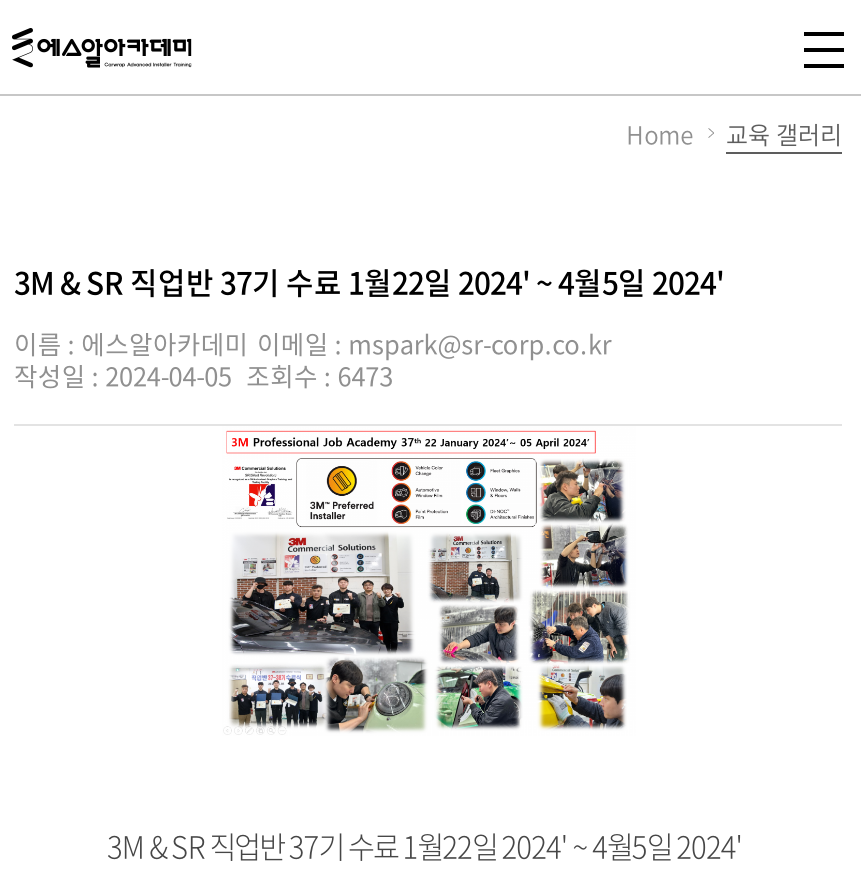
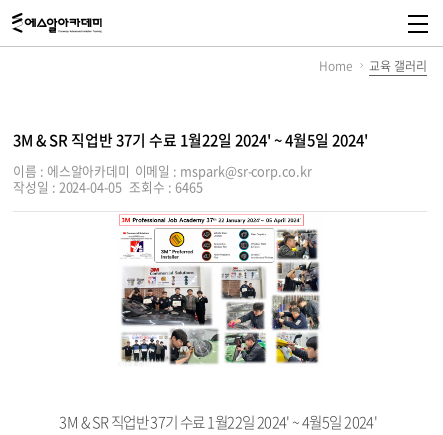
- 작성일 : 2024-04-05 조회수 : 6473
+ 작성일 : 2024-04-05 조회수 : 6465
